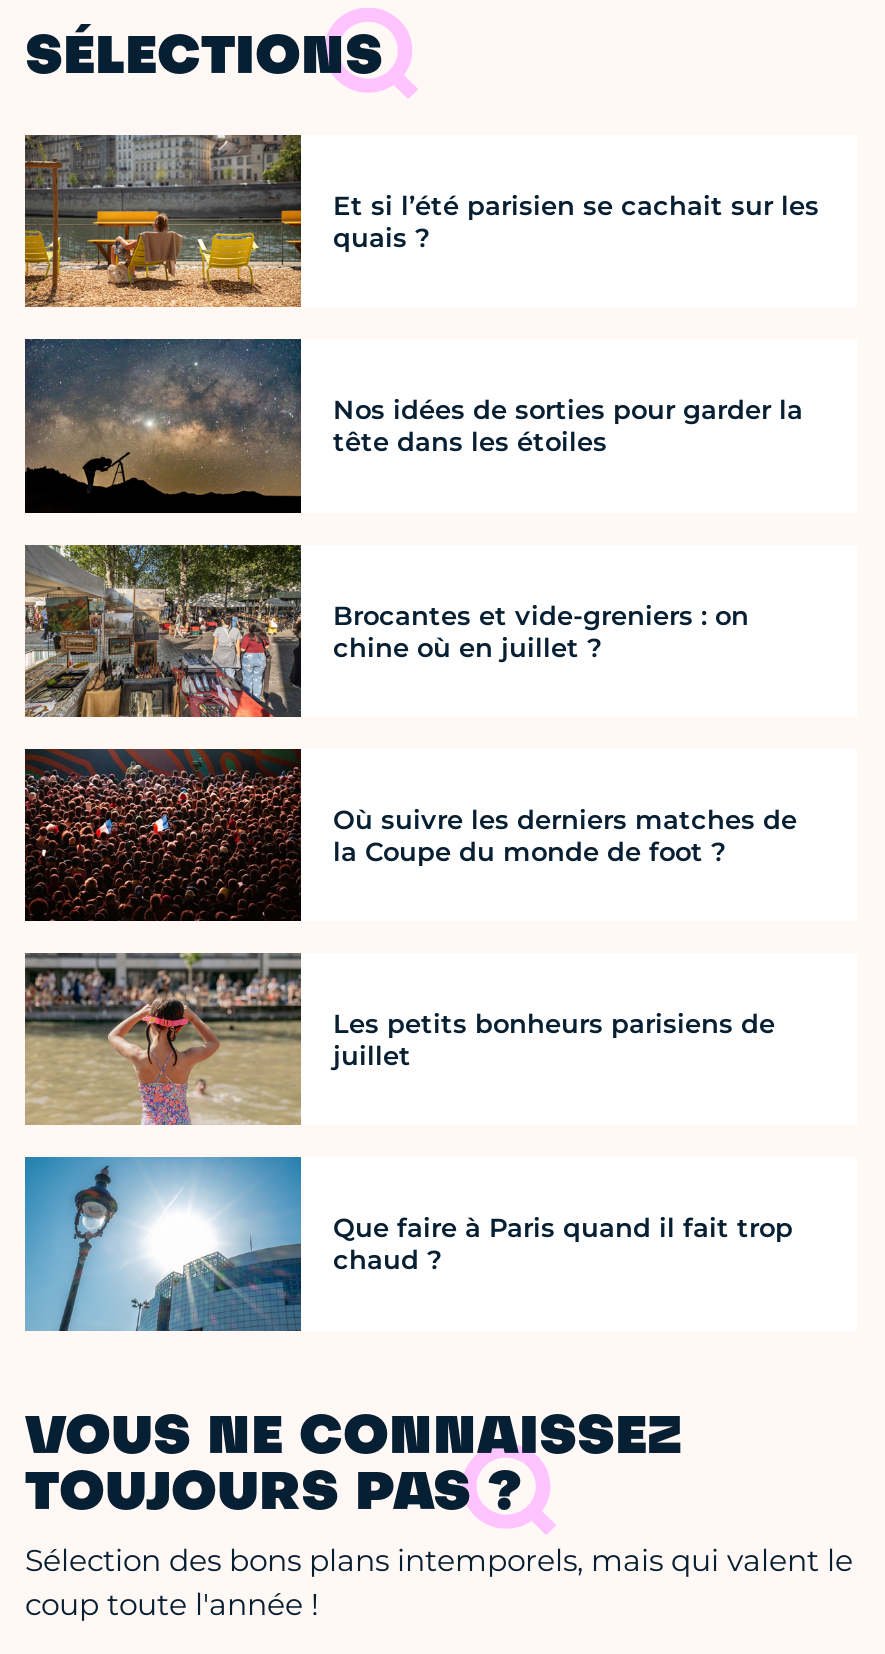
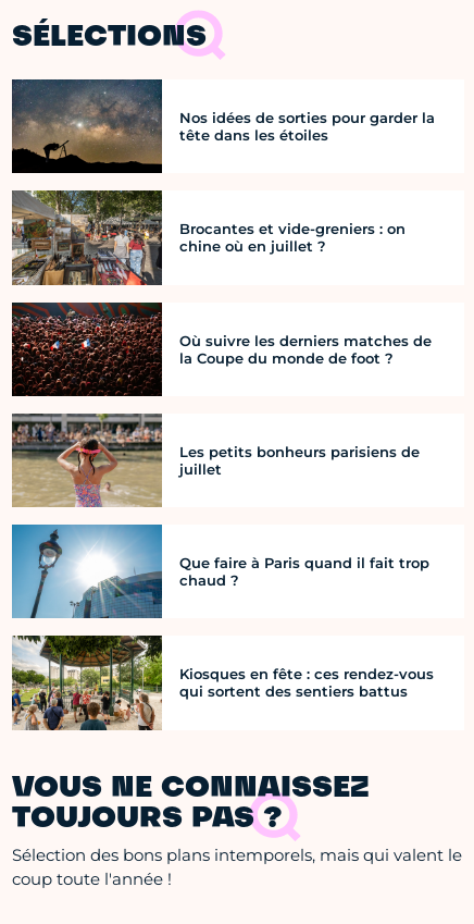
- [image]
- Et si l’été parisien se cachait sur les
- quais ?

moved up: [image] | Nos idées de sorties pour garder la | tête dans les étoiles | ... | Que faire à Paris quand il fait trop | chaud ?

+ [image]
+ Kiosques en fête : ces rendez-vous
+ qui sortent des sentiers battus
